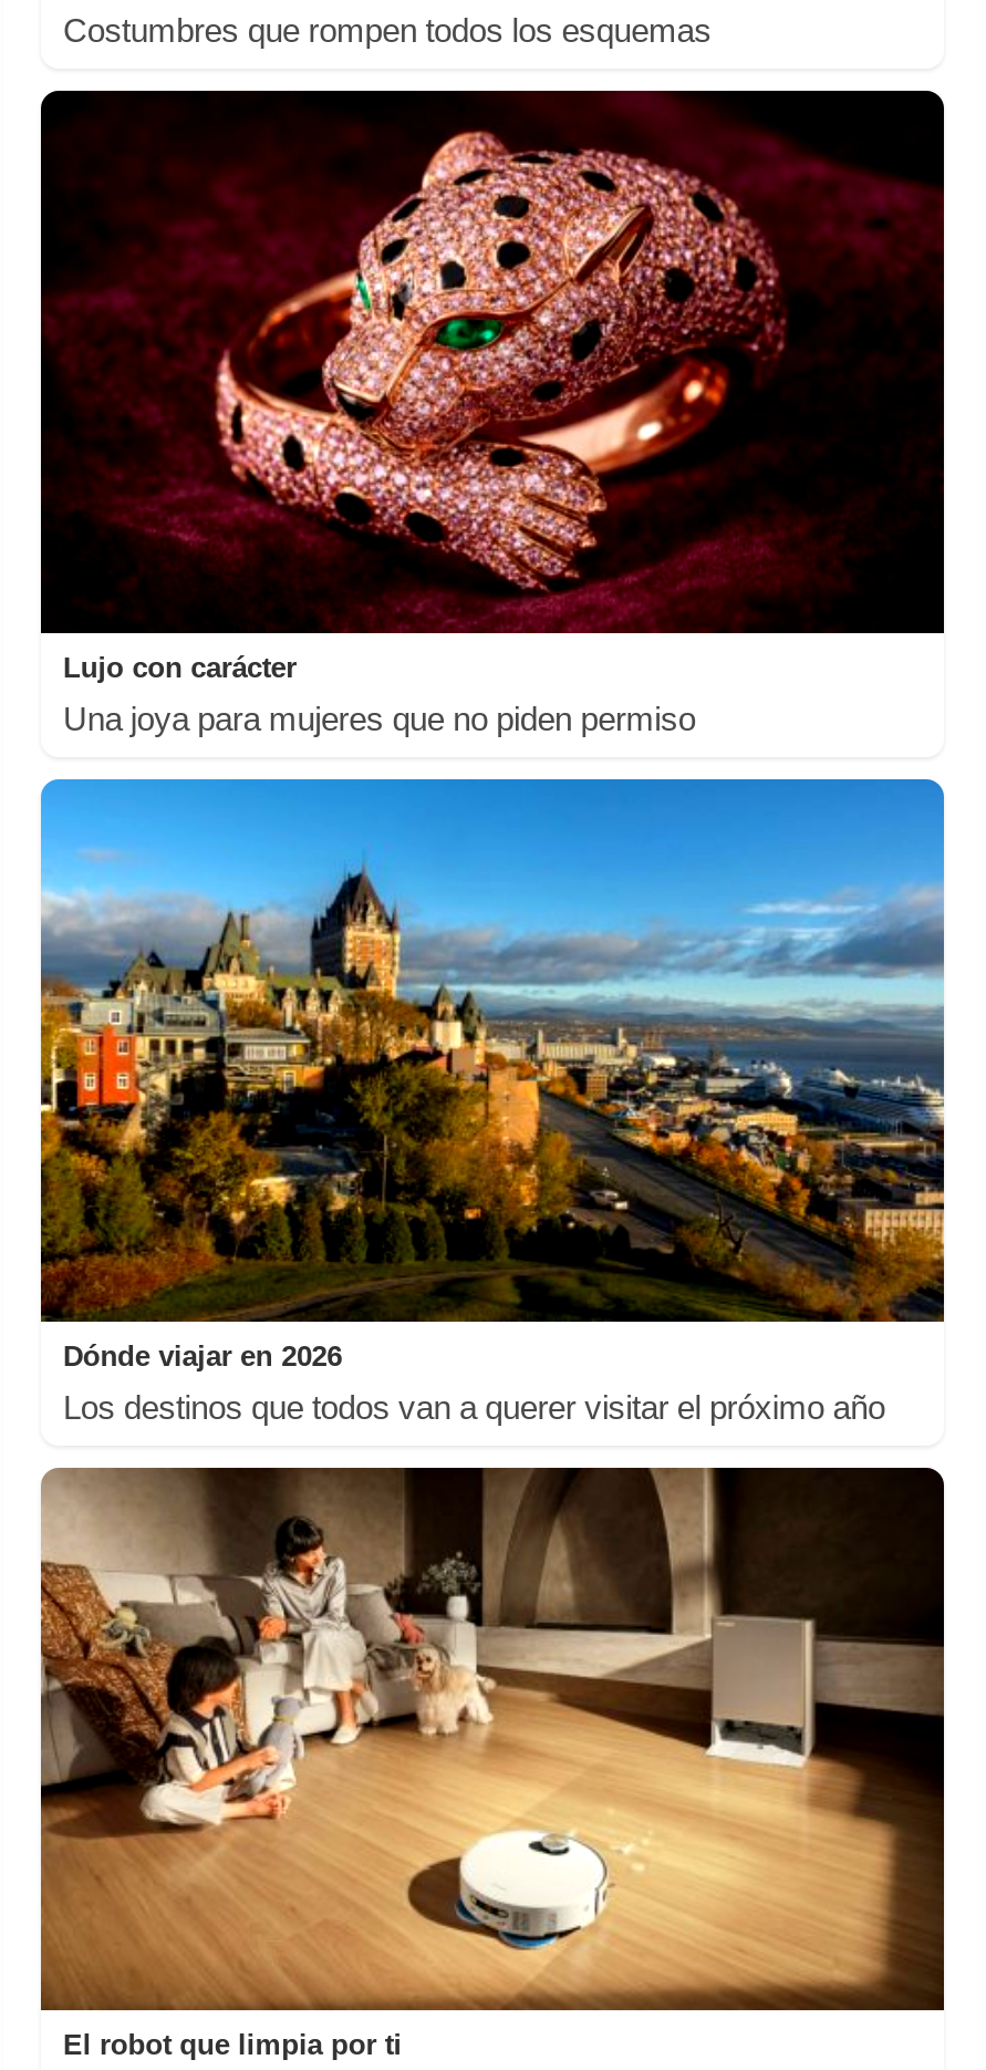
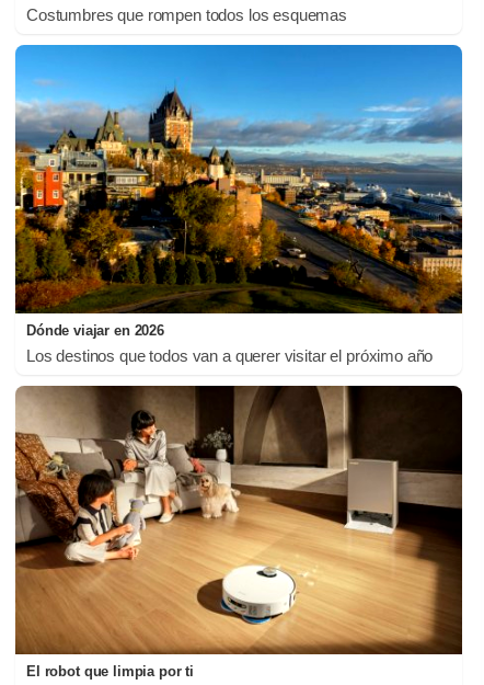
- [image]
- Lujo con carácter
- Una joya para mujeres que no piden permiso
